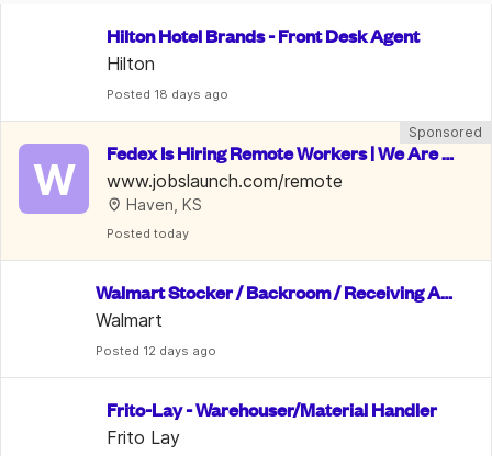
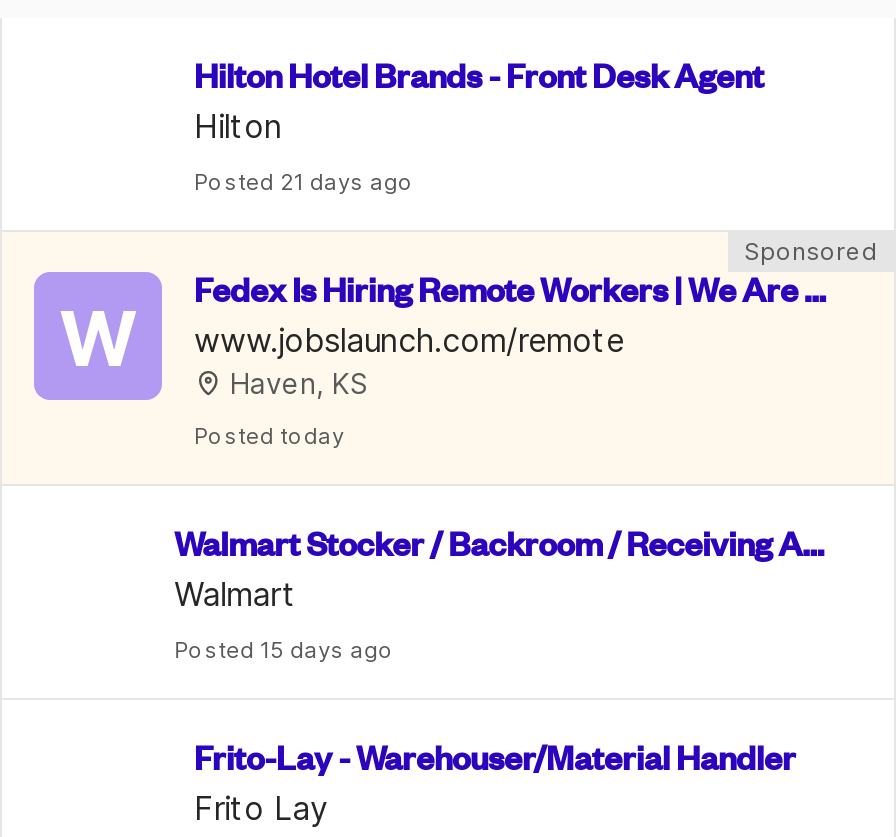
- Posted 18 days ago
+ Posted 21 days ago

- Posted 12 days ago
+ Posted 15 days ago
